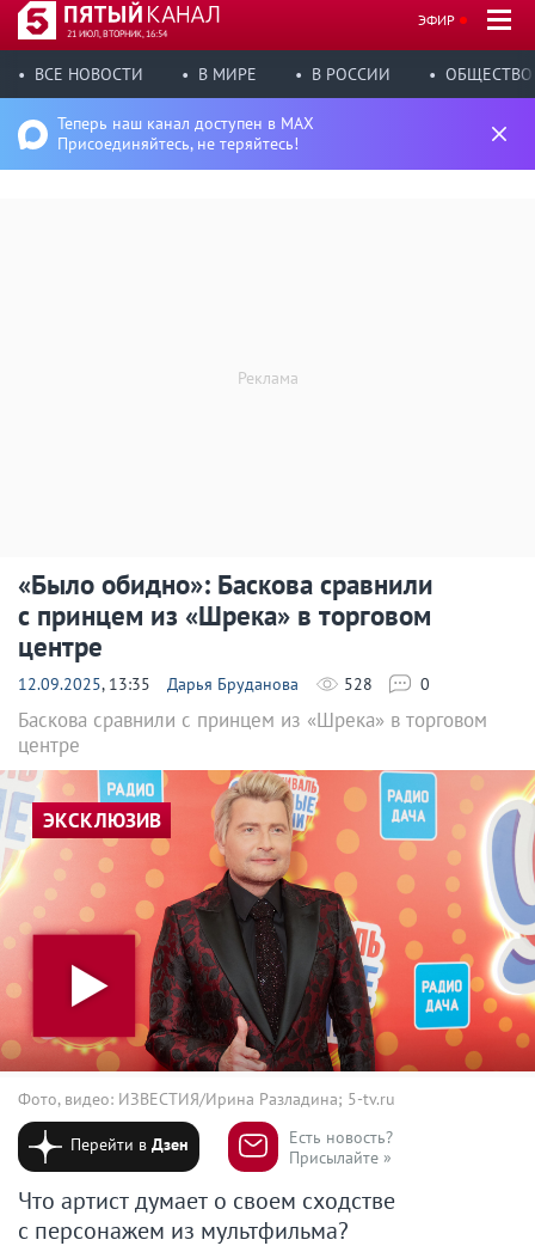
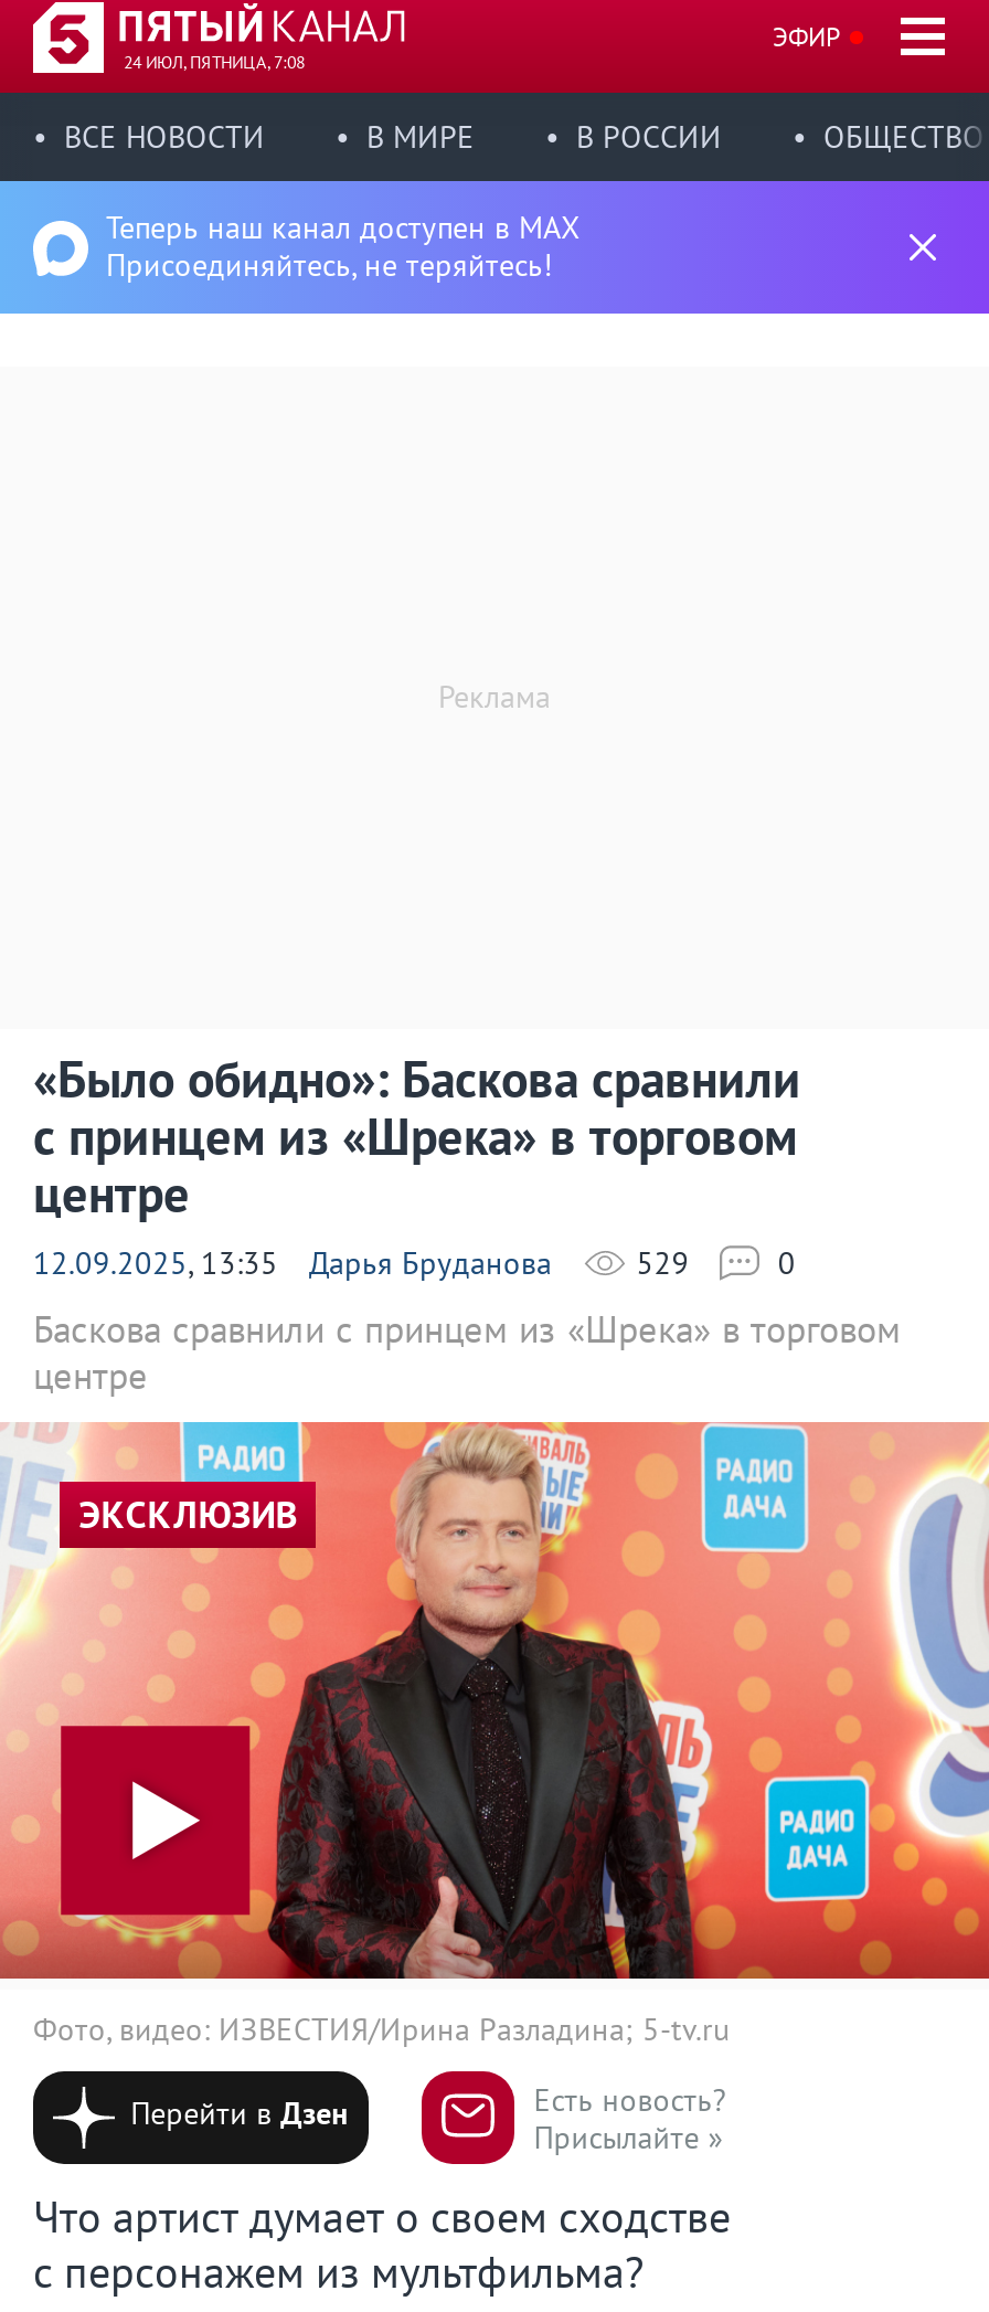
- 21 ИЮЛ, ВТОРНИК, 16:54
+ 24 ИЮЛ, ПЯТНИЦА, 7:08

- 528
+ 529
